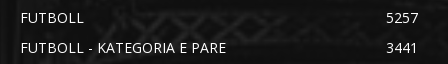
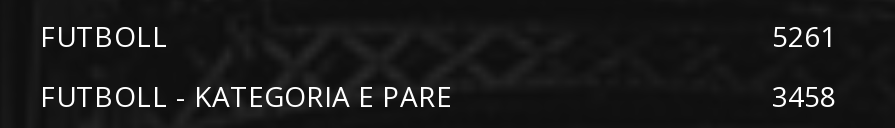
- 5257
+ 5261

- 3441
+ 3458
